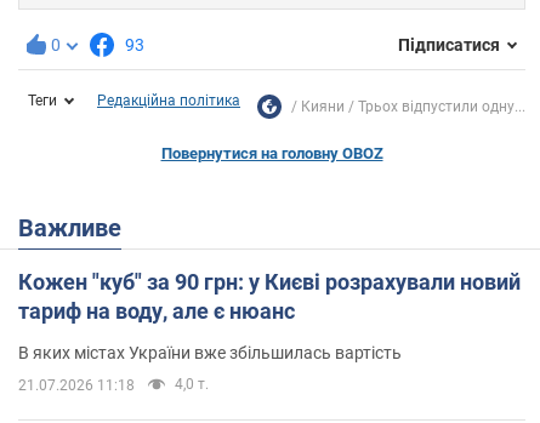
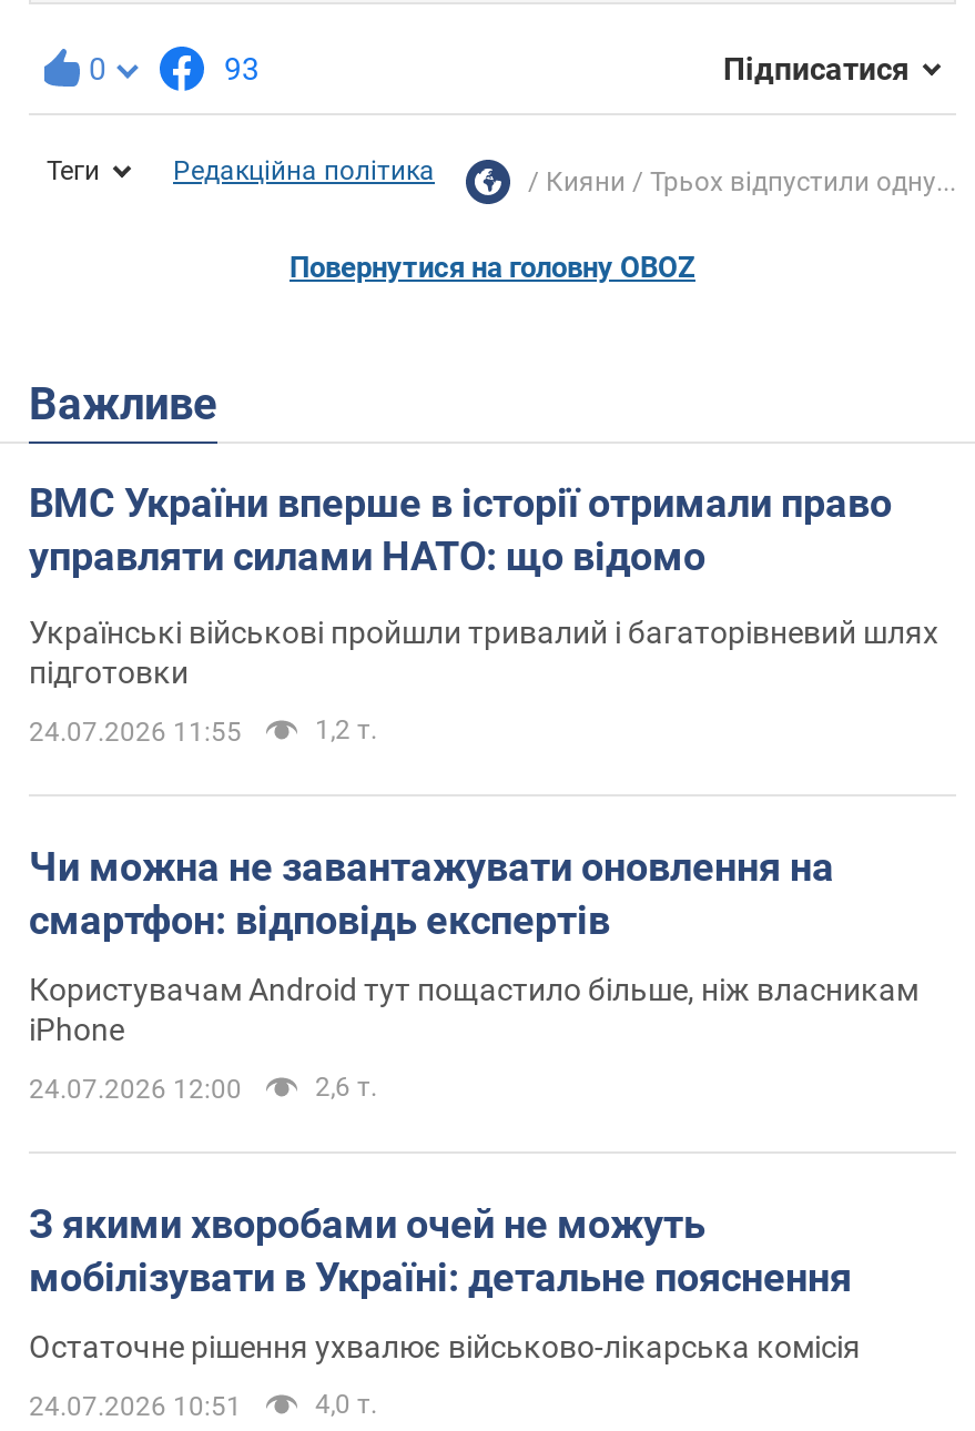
- Кожен "куб" за 90 грн: у Києві розрахували новий
- тариф на воду, але є нюанс
- В яких містах України вже збільшилась вартість
- 21.07.2026 11:18
+ ВМС України вперше в історії отримали право
+ управляти силами НАТО: що відомо
+ Українські військові пройшли тривалий і багаторівневий шлях
+ підготовки
+ 24.07.2026 11:55
+ 1,2 т.
+ Чи можна не завантажувати оновлення на
+ смартфон: відповідь експертів
+ Користувачам Android тут пощастило більше, ніж власникам
+ iPhone
+ 24.07.2026 12:00
+ 2,6 т.
+ З якими хворобами очей не можуть
+ мобілізувати в Україні: детальне пояснення
+ Остаточне рішення ухвалює військово-лікарська комісія
+ 24.07.2026 10:51
